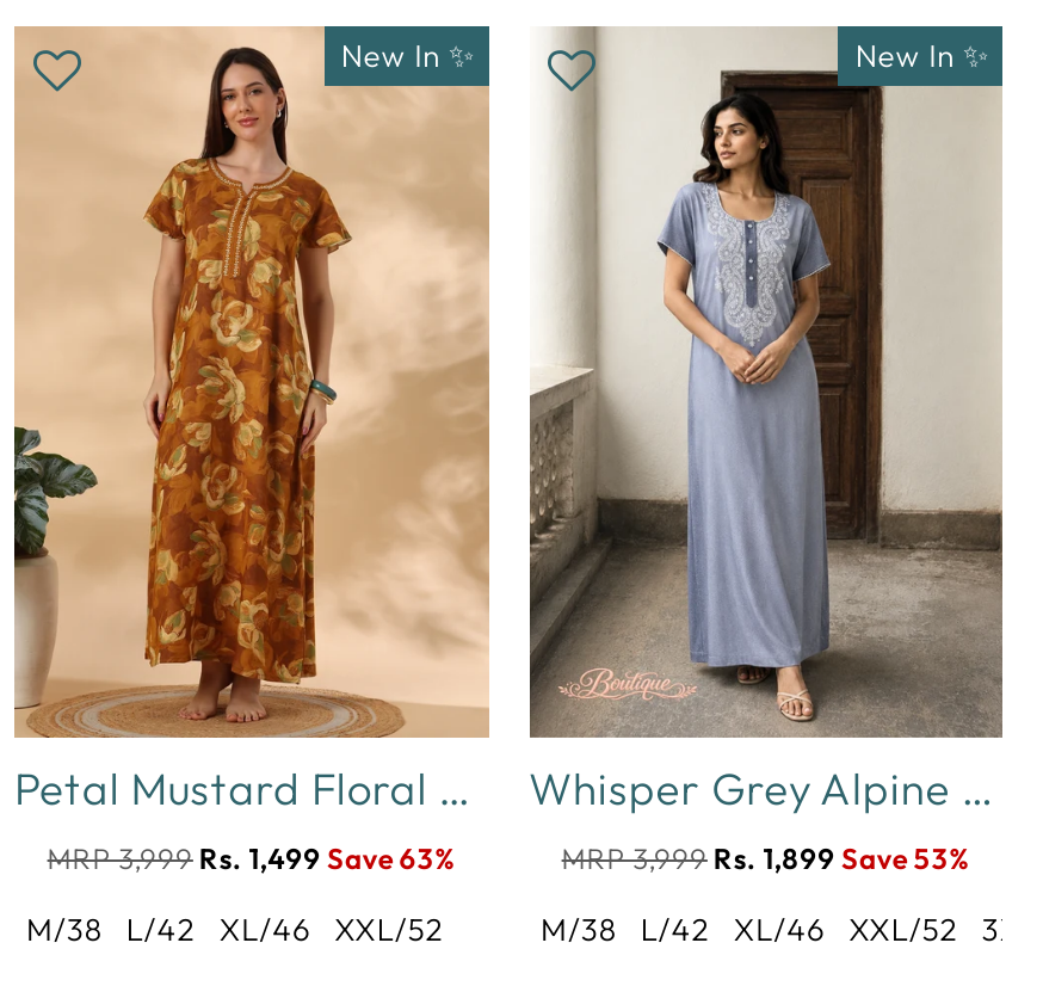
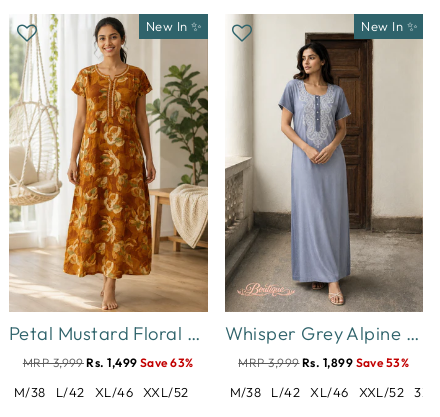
- [image]
+ [image]
